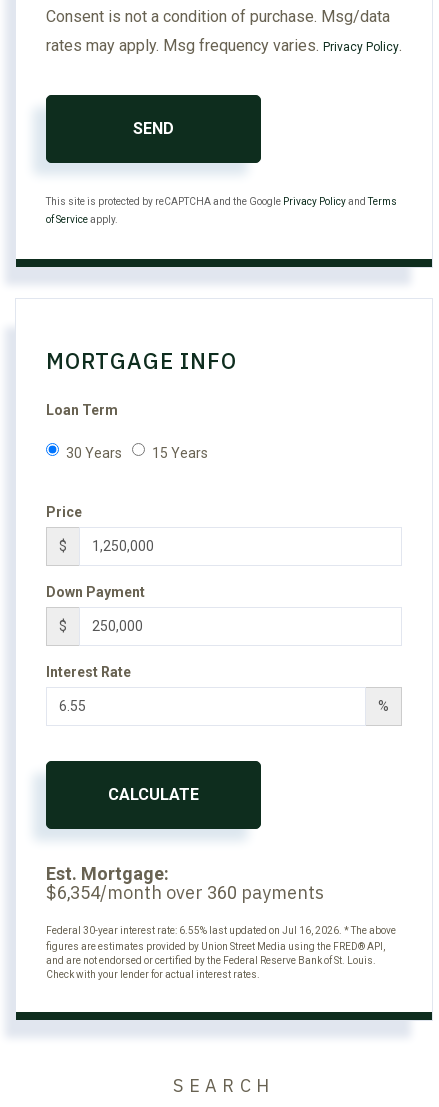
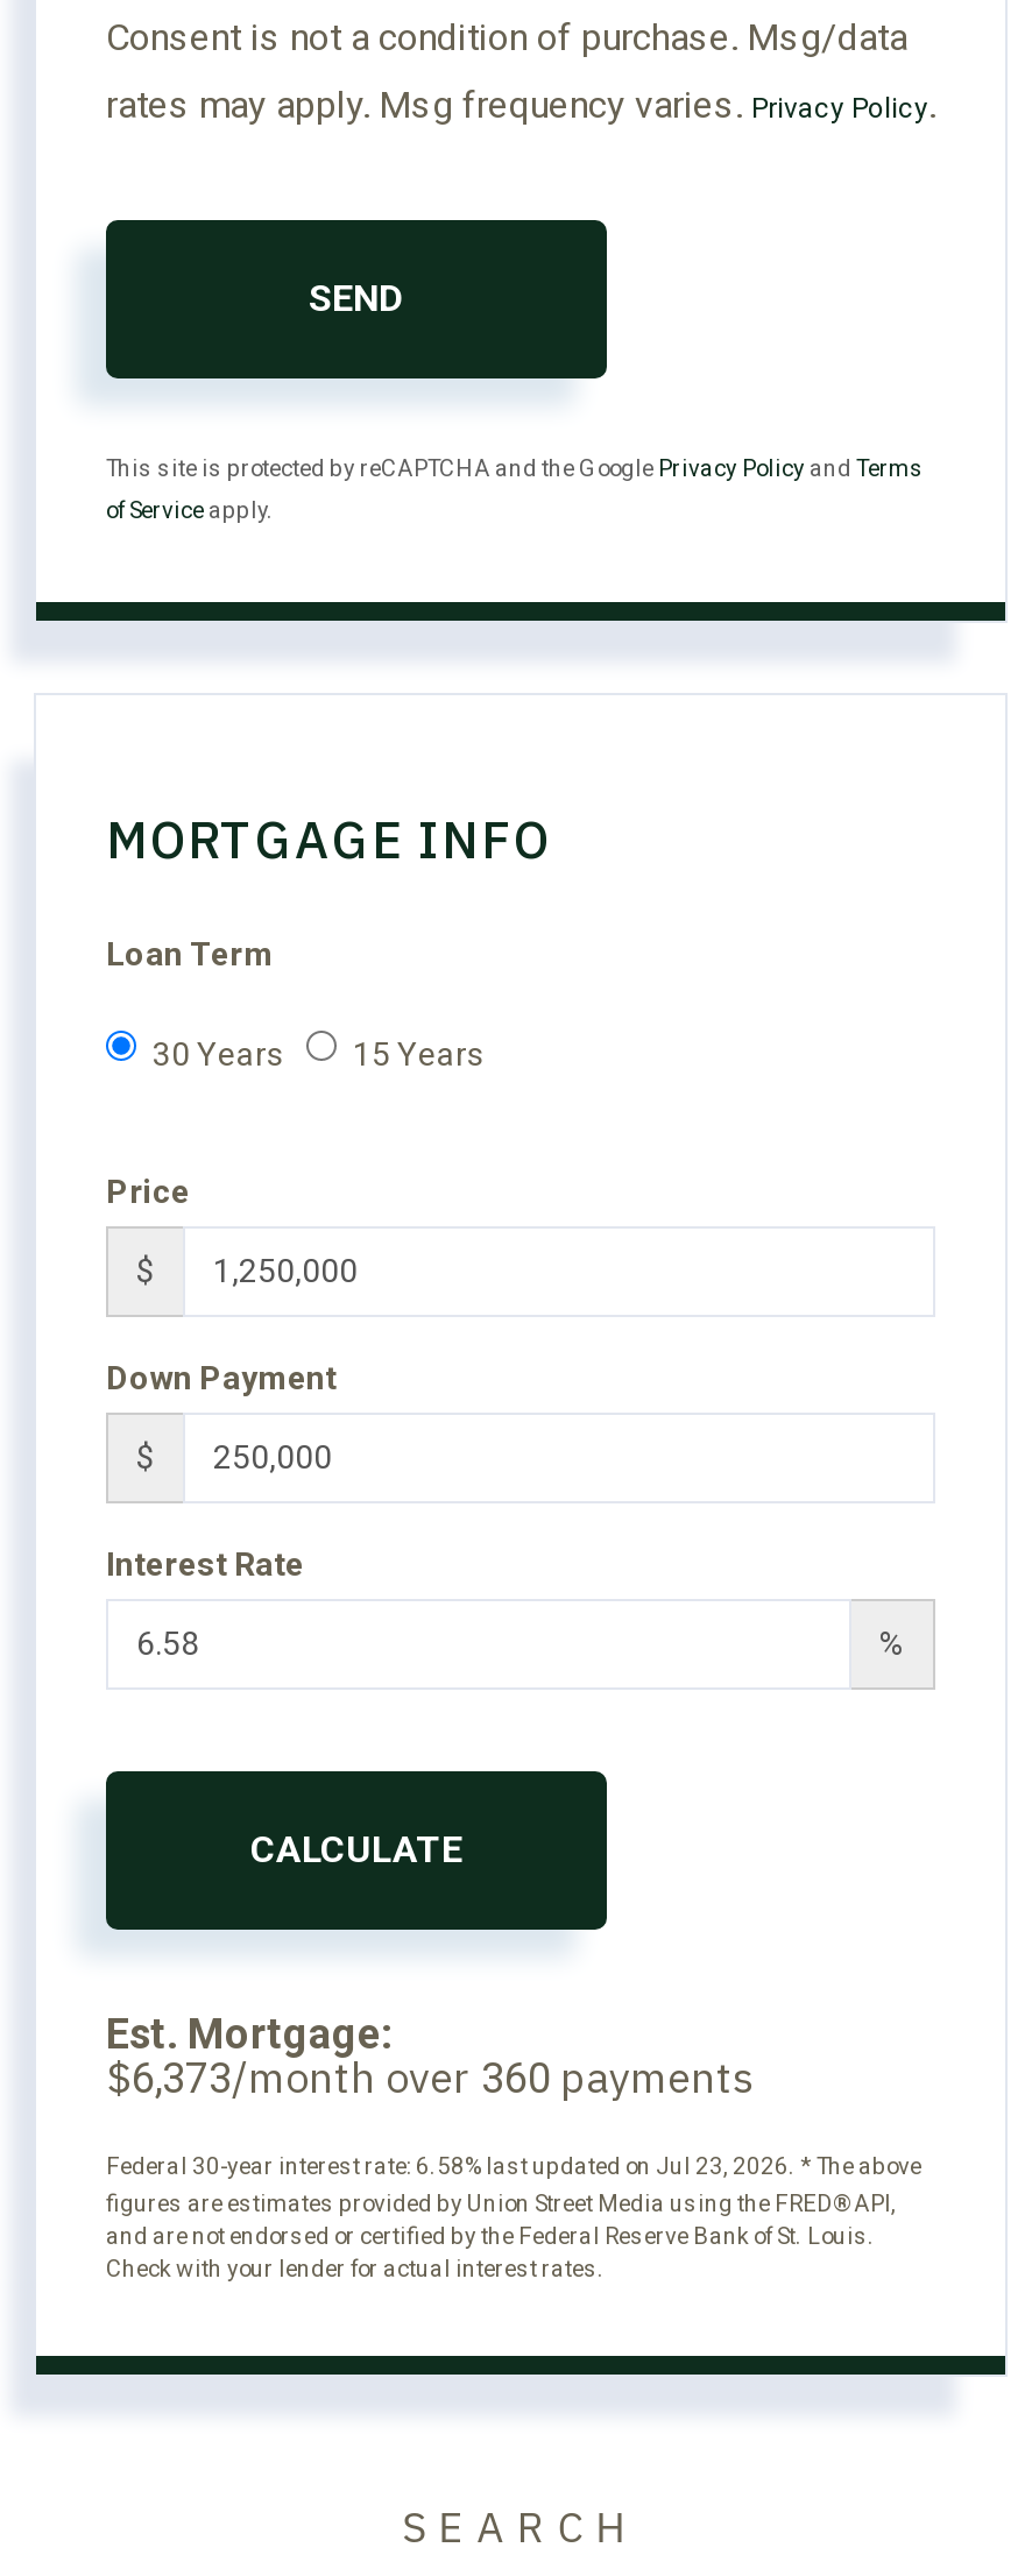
- $6,354/month over 360 payments
+ $6,373/month over 360 payments

- Federal 30-year interest rate: 6.55% last updated on Jul 16, 2026. * The above
+ Federal 30-year interest rate: 6.58% last updated on Jul 23, 2026. * The above
